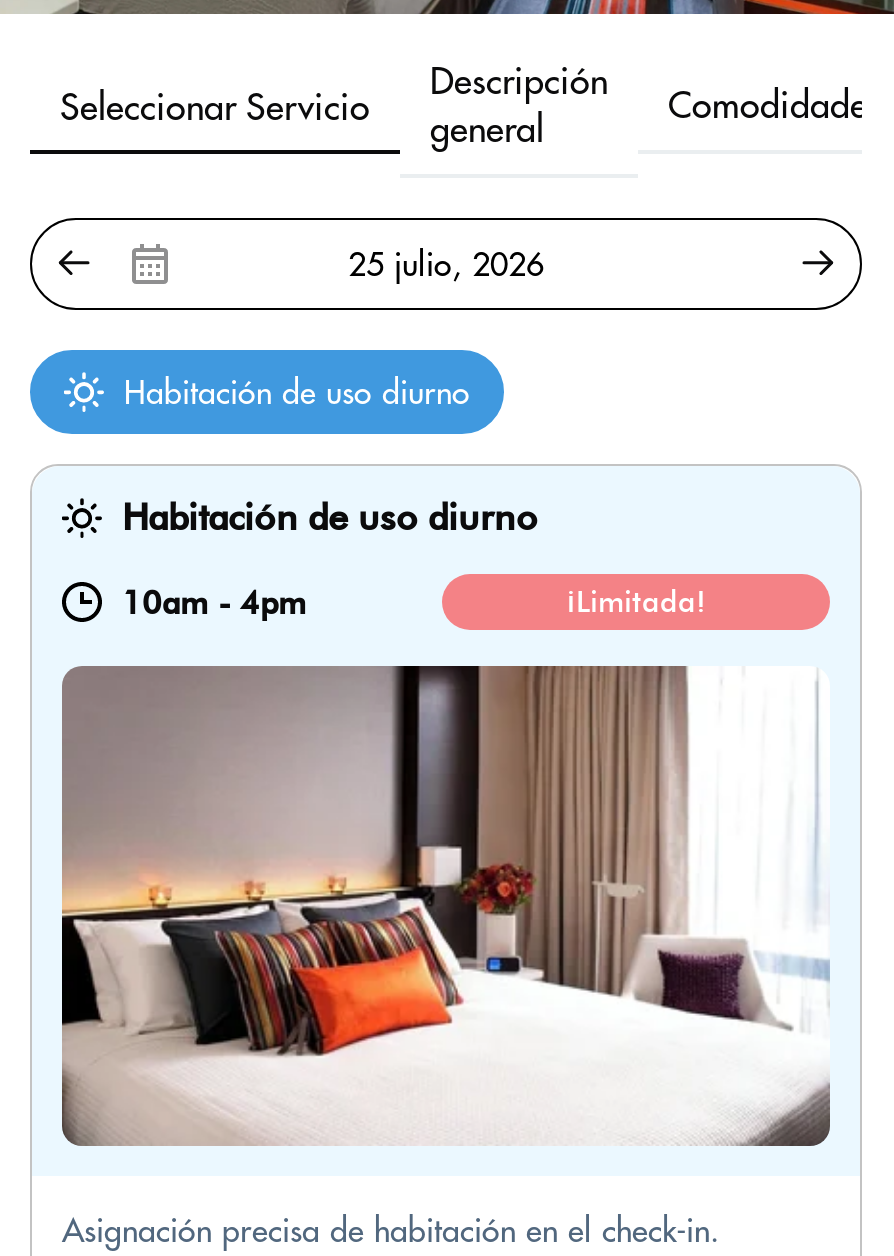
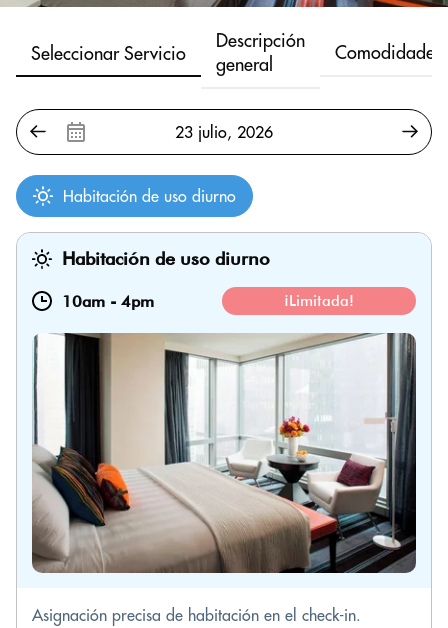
- [image]
+ [image]
